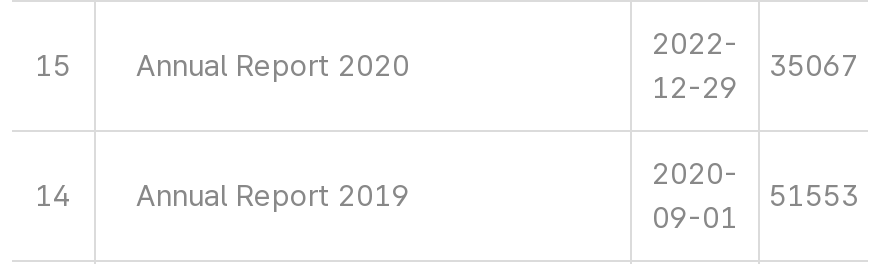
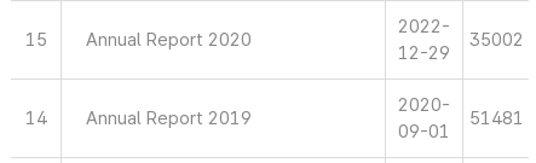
- 35067
+ 35002

- 51553
+ 51481
